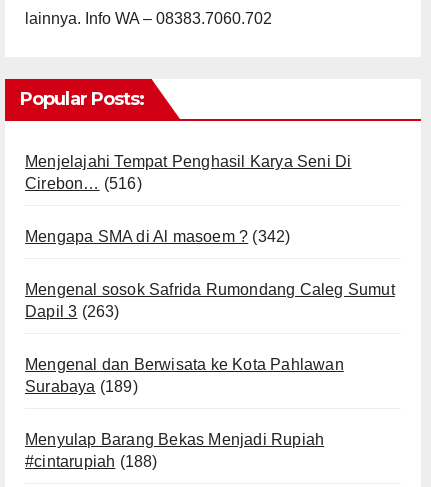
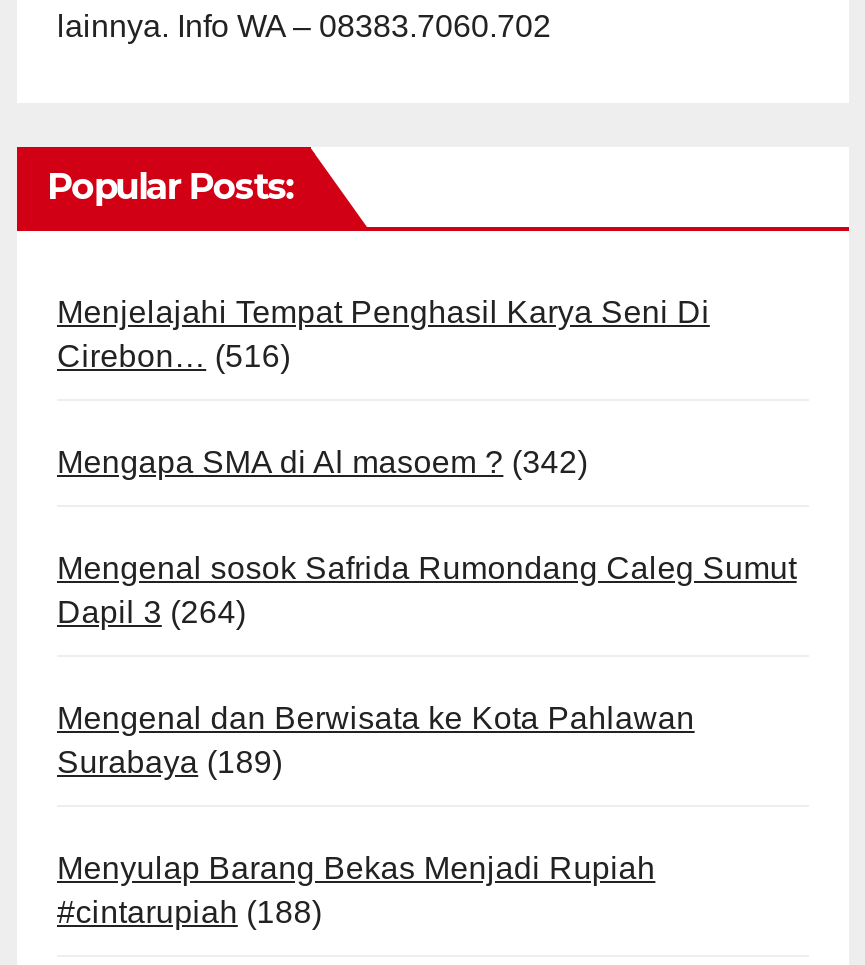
- Dapil 3 (263)
+ Dapil 3 (264)
